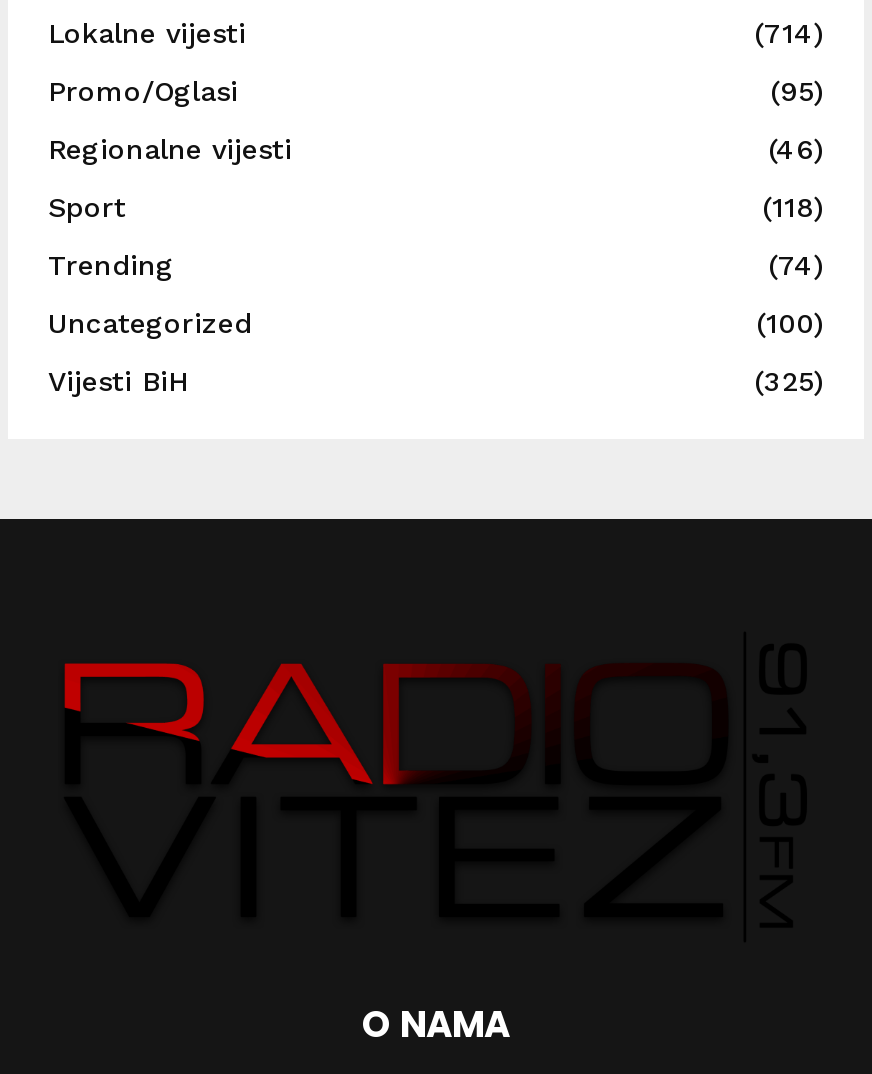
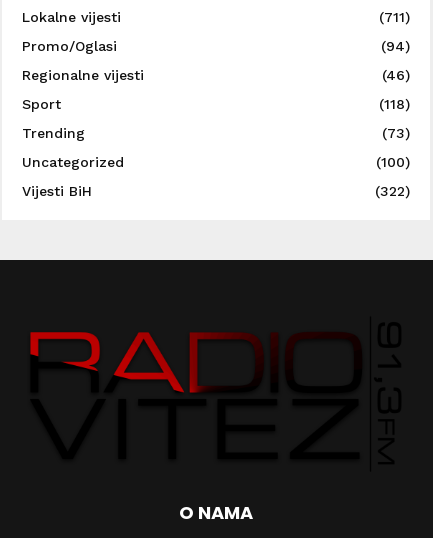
- (714)
+ (711)

- (95)
+ (94)

- (74)
+ (73)

- (325)
+ (322)
